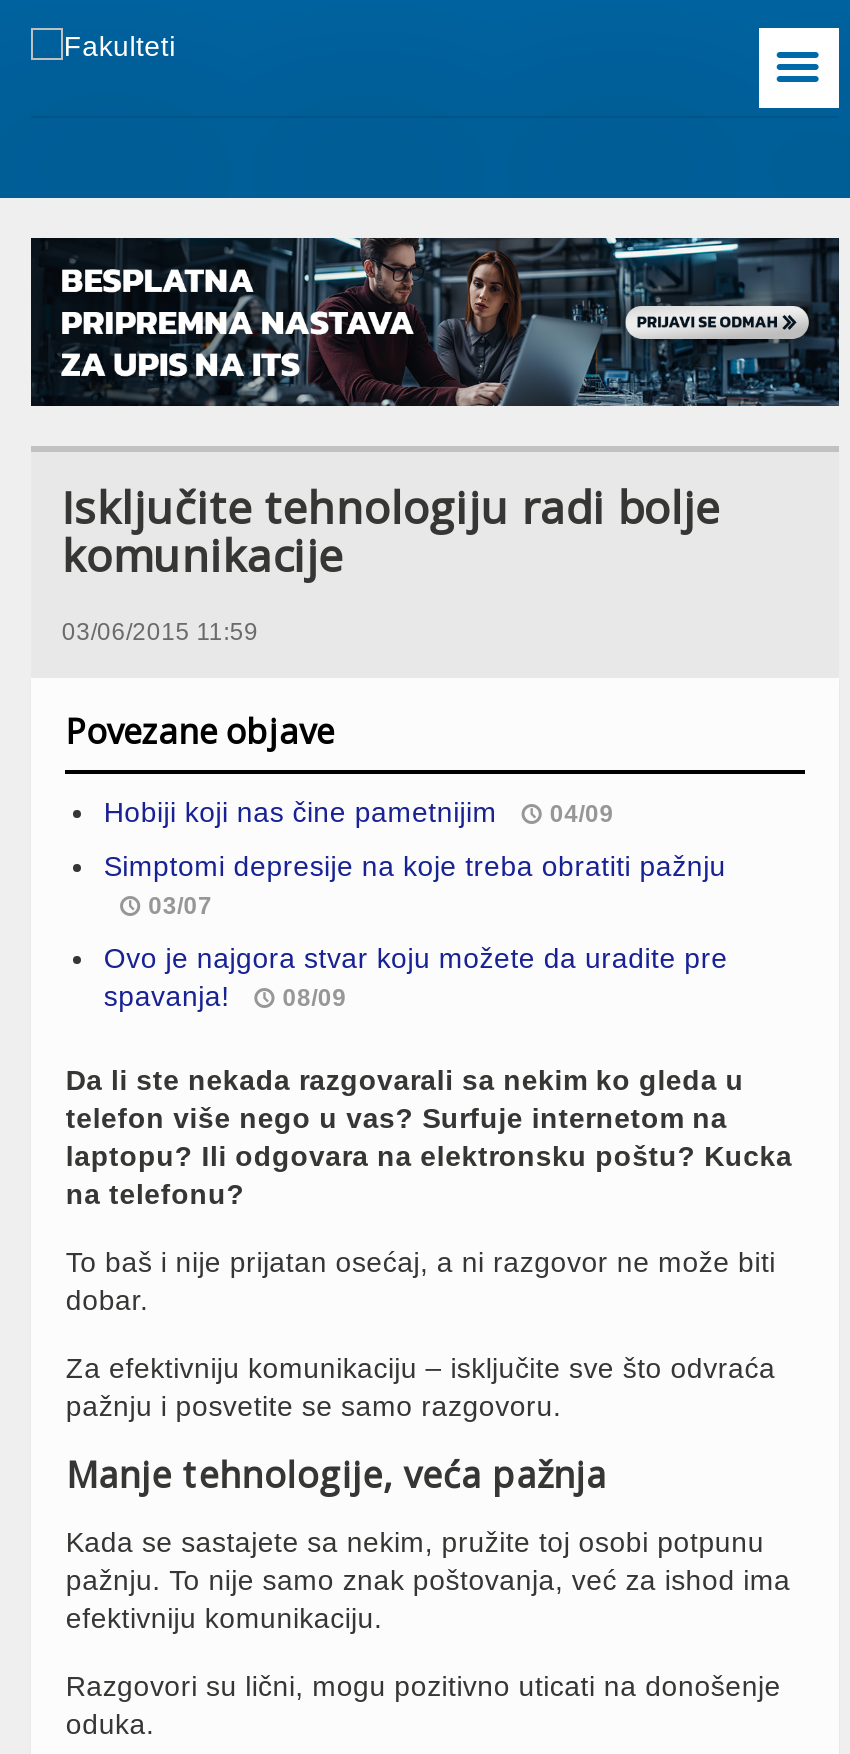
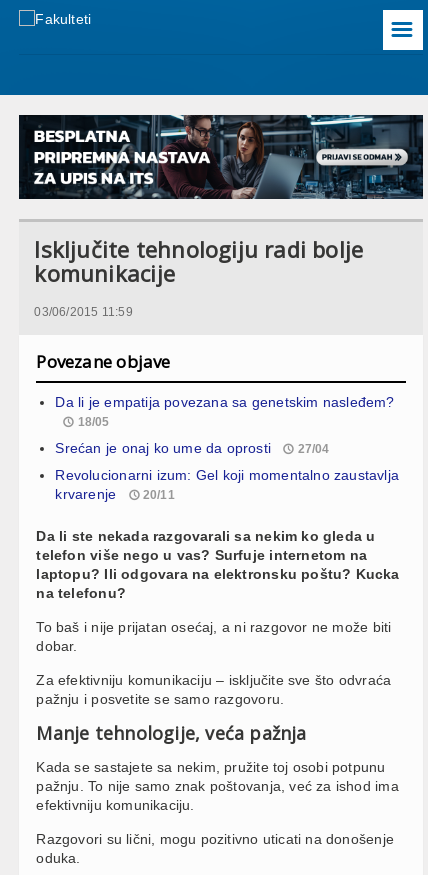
- Hobiji koji nas čine pametnijim
- 04/09
+ Da li je empatija povezana sa genetskim nasleđem?
+ 18/05

- Simptomi depresije na koje treba obratiti pažnju
- 03/07
+ Srećan je onaj ko ume da oprosti
+ 27/04

- Ovo je najgora stvar koju možete da uradite pre
- spavanja!
- 08/09
+ Revolucionarni izum: Gel koji momentalno zaustavlja
+ krvarenje
+ 20/11
